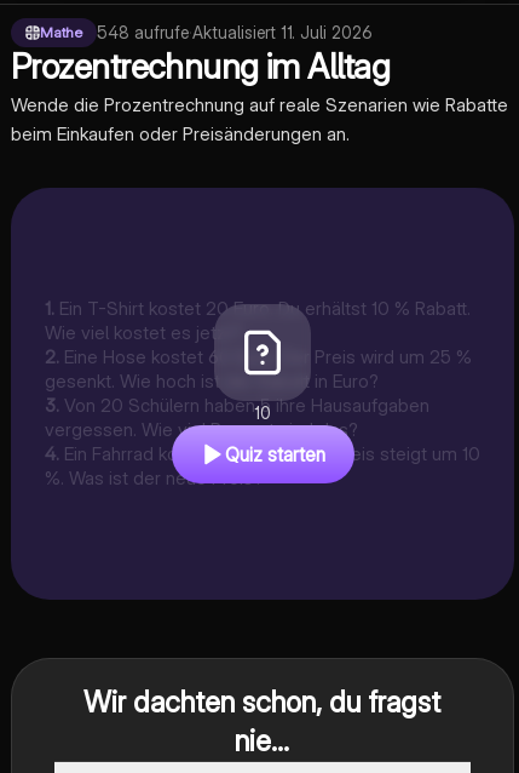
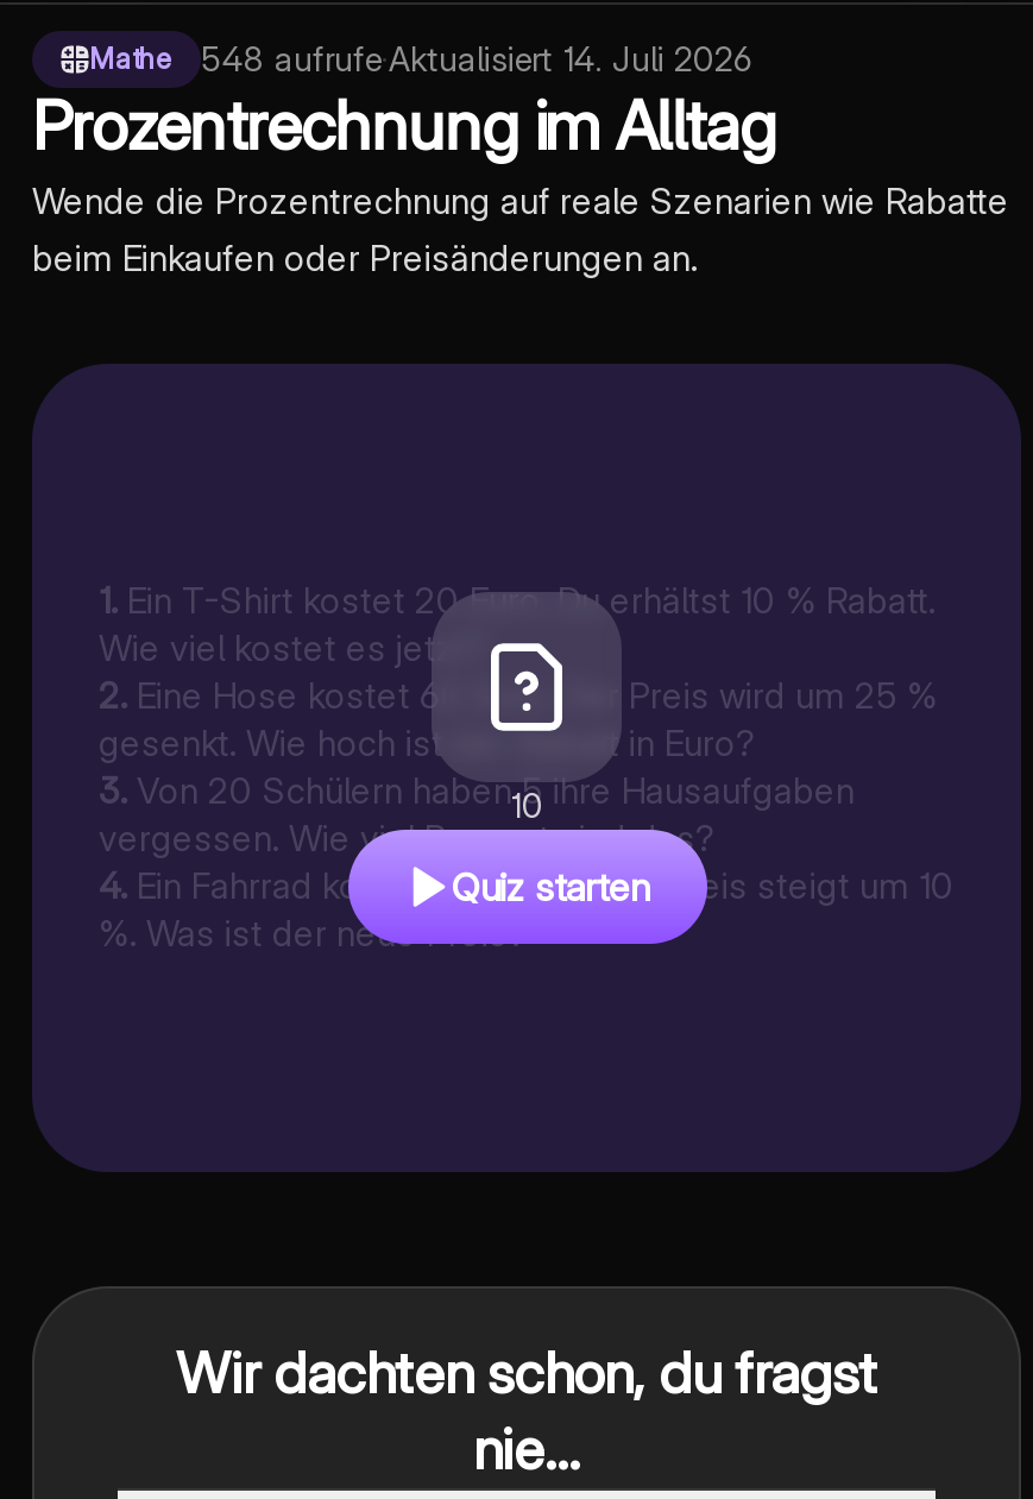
- 548 aufrufe·Aktualisiert 11. Juli 2026
+ 548 aufrufe·Aktualisiert 14. Juli 2026
